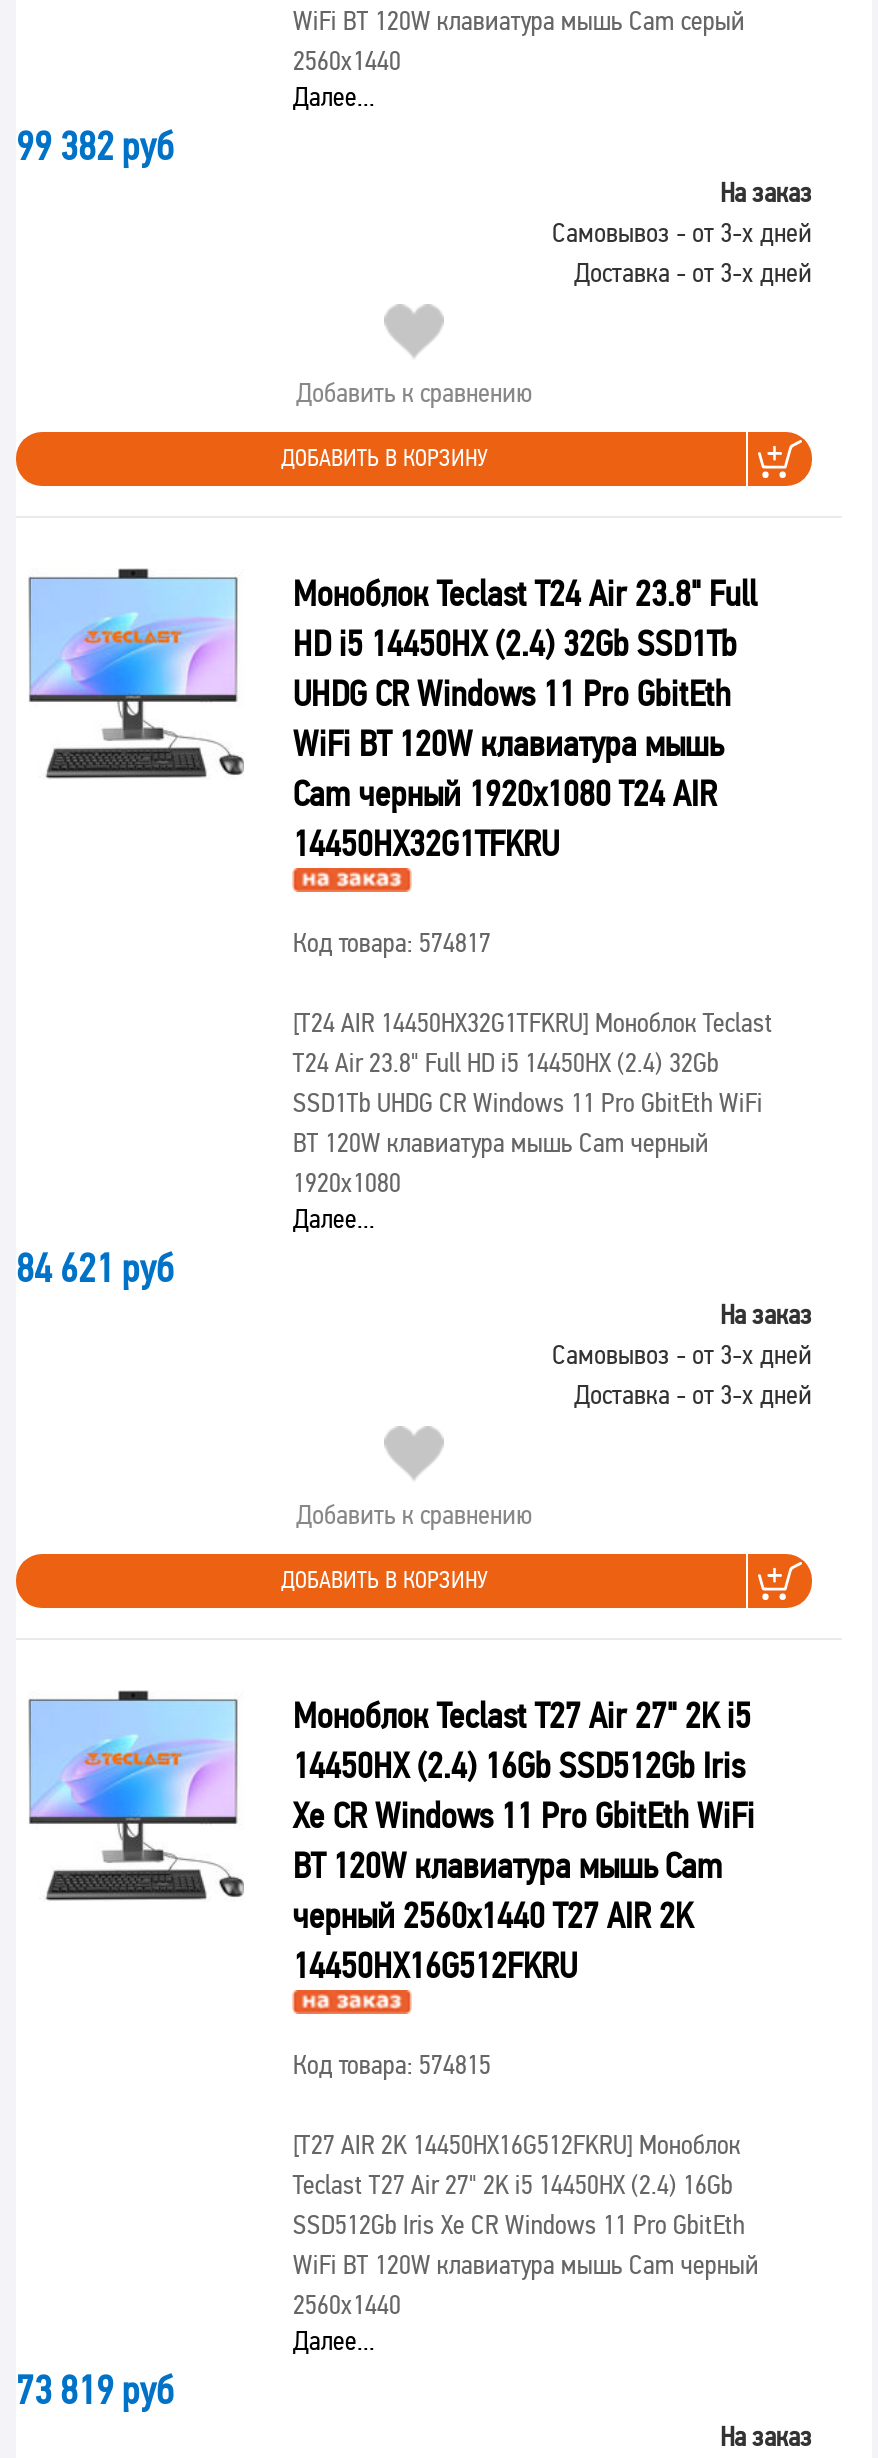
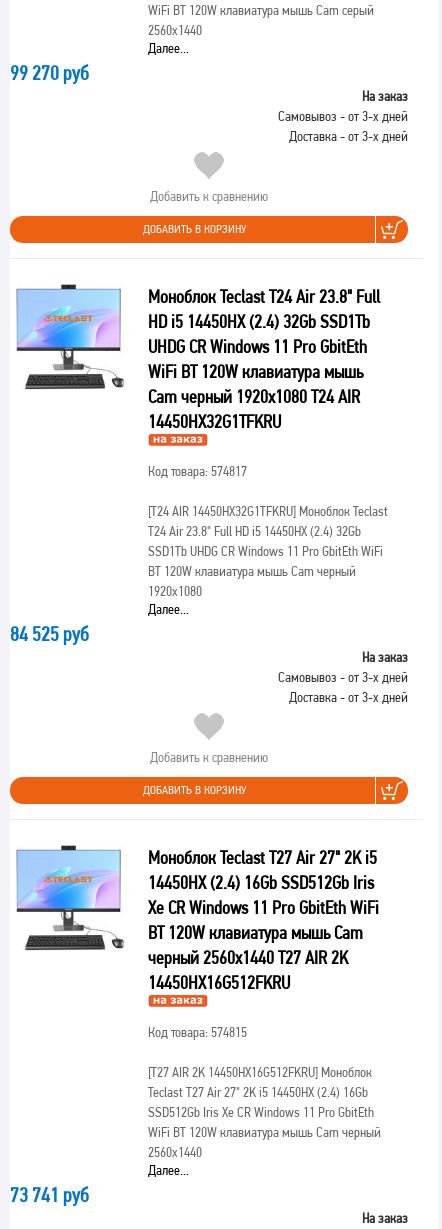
- 99 382 руб
+ 99 270 руб

- 84 621 руб
+ 84 525 руб

- 73 819 руб
+ 73 741 руб
